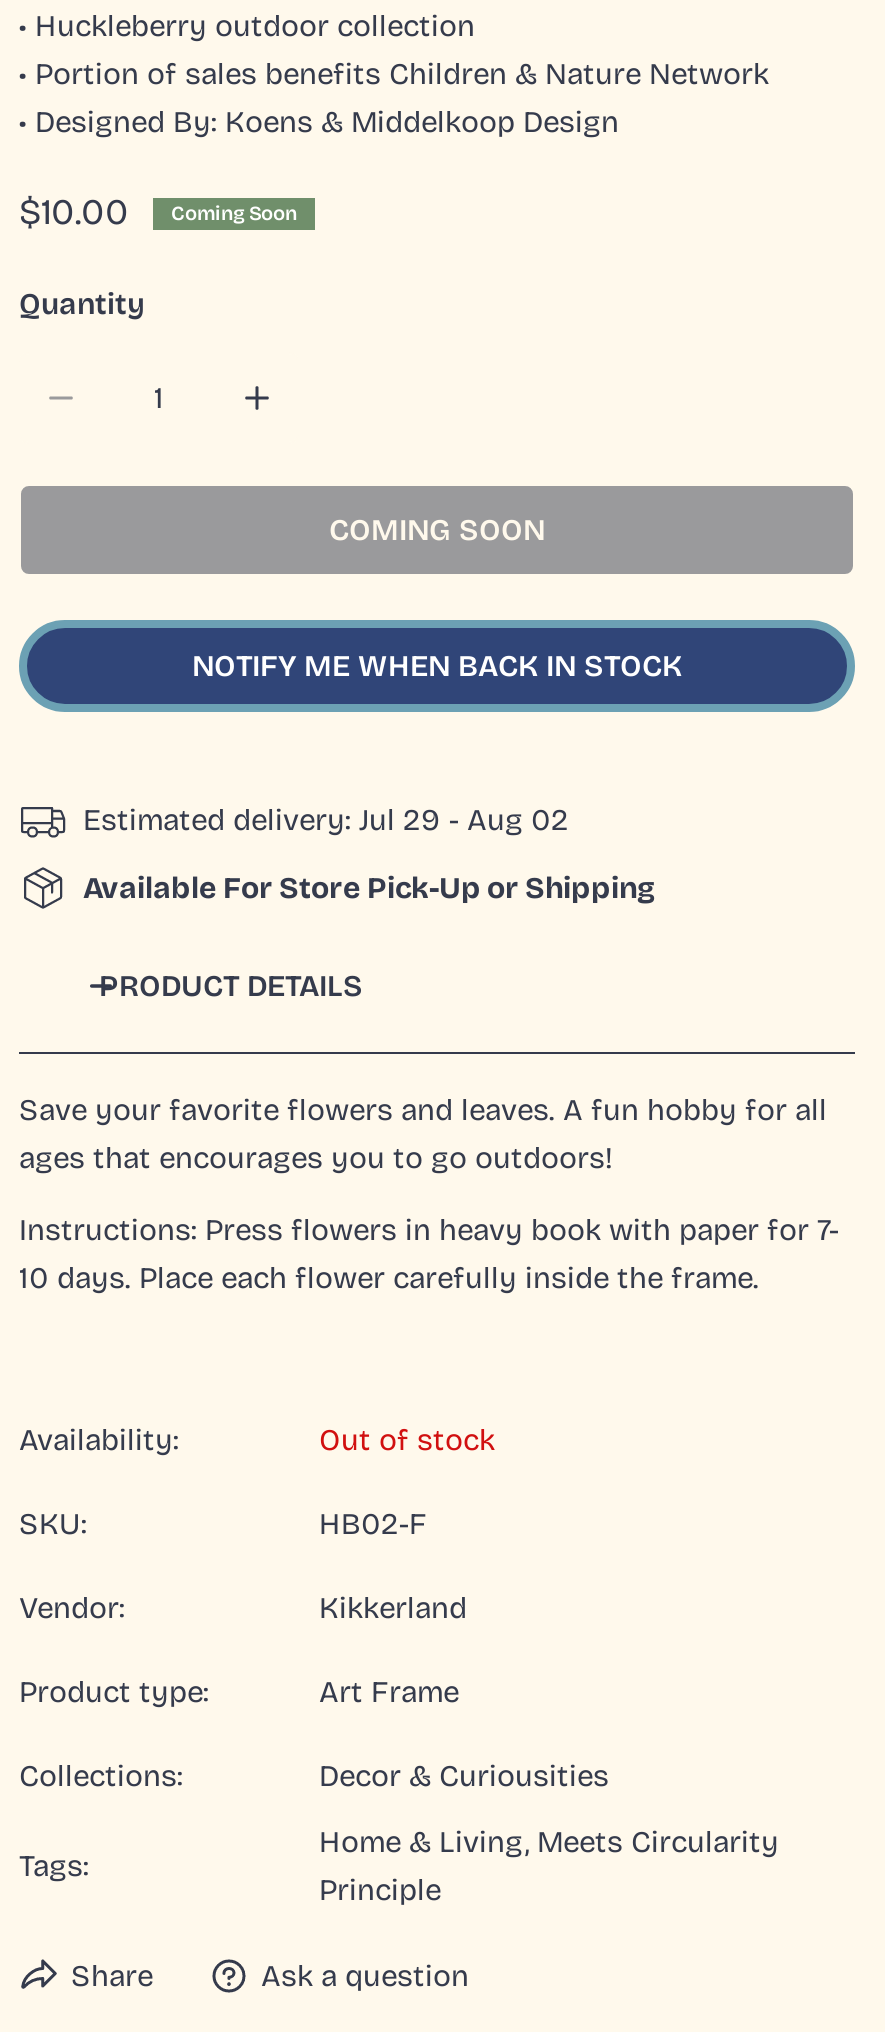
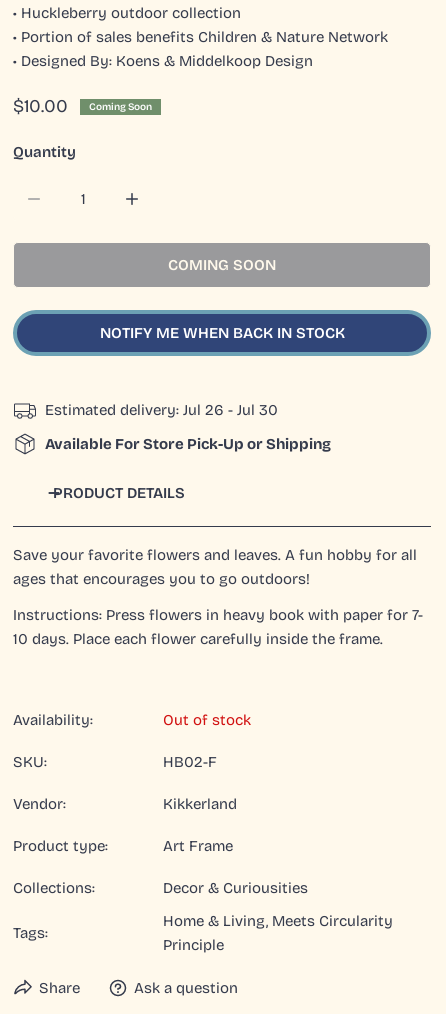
- Estimated delivery: Jul 29 - Aug 02
+ Estimated delivery: Jul 26 - Jul 30
